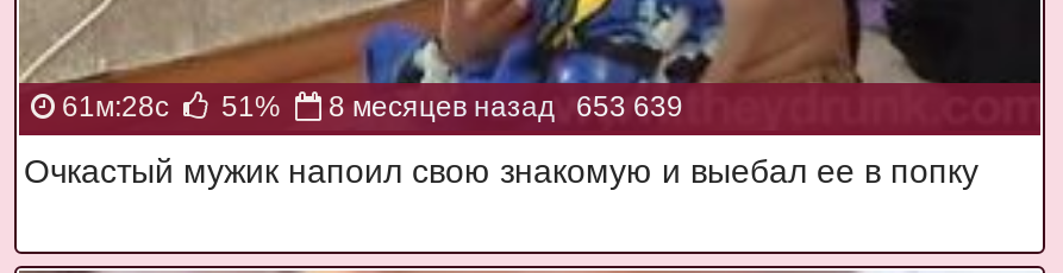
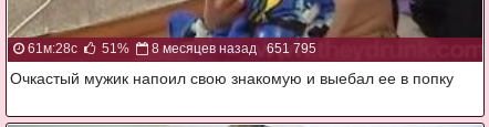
- 8 месяцев назад 653 639
+ 8 месяцев назад 651 795
